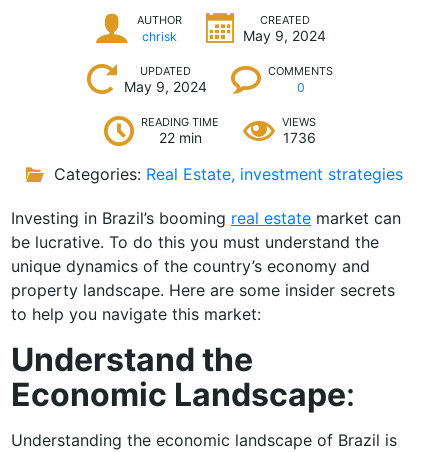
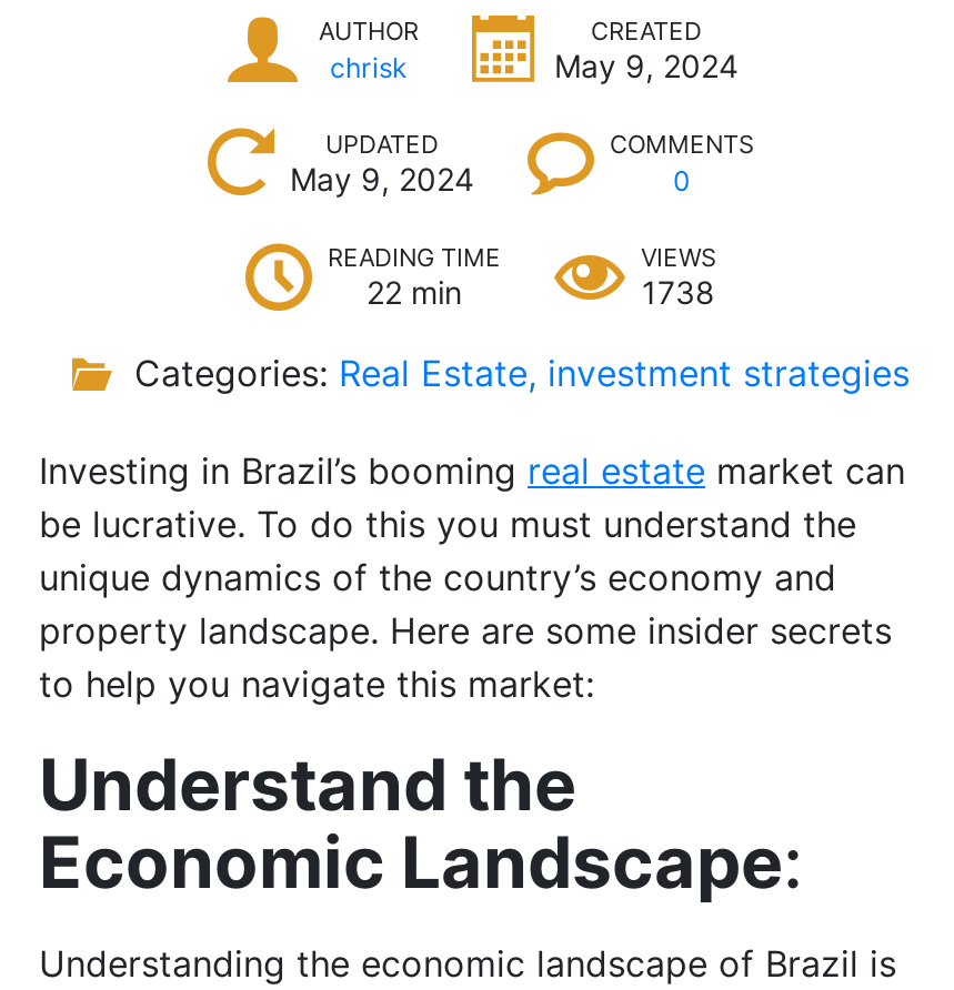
- 1736
+ 1738
